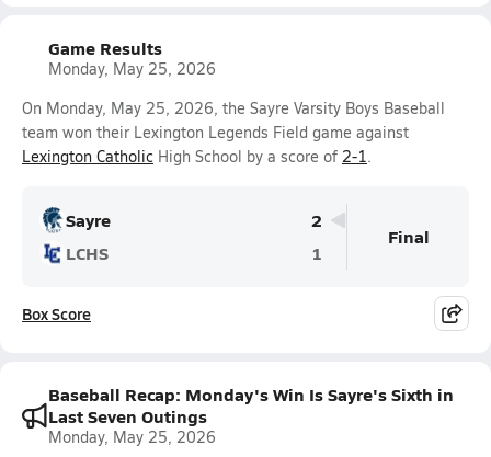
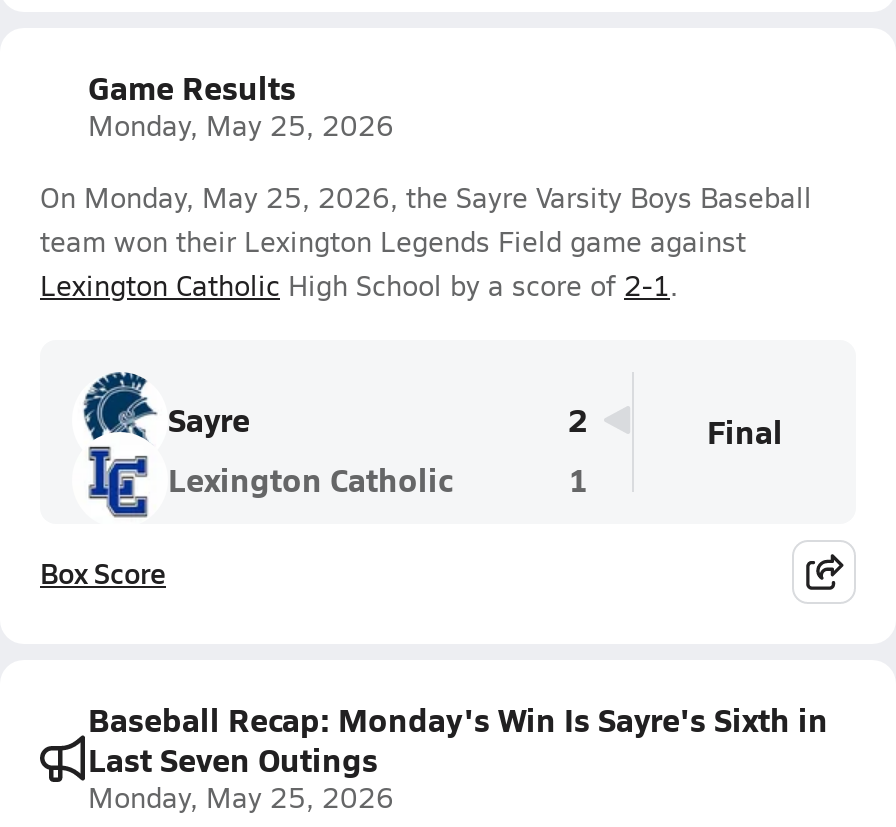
- LCHS
+ Lexington Catholic
